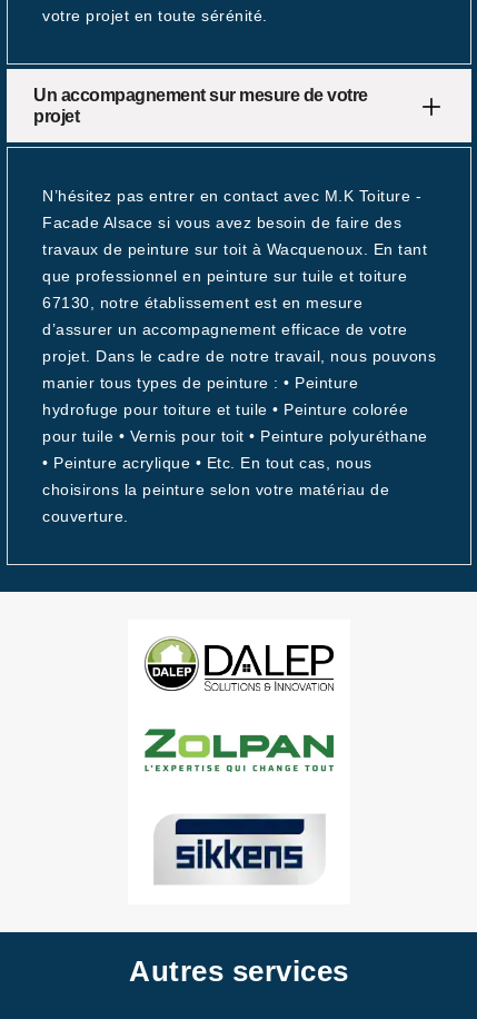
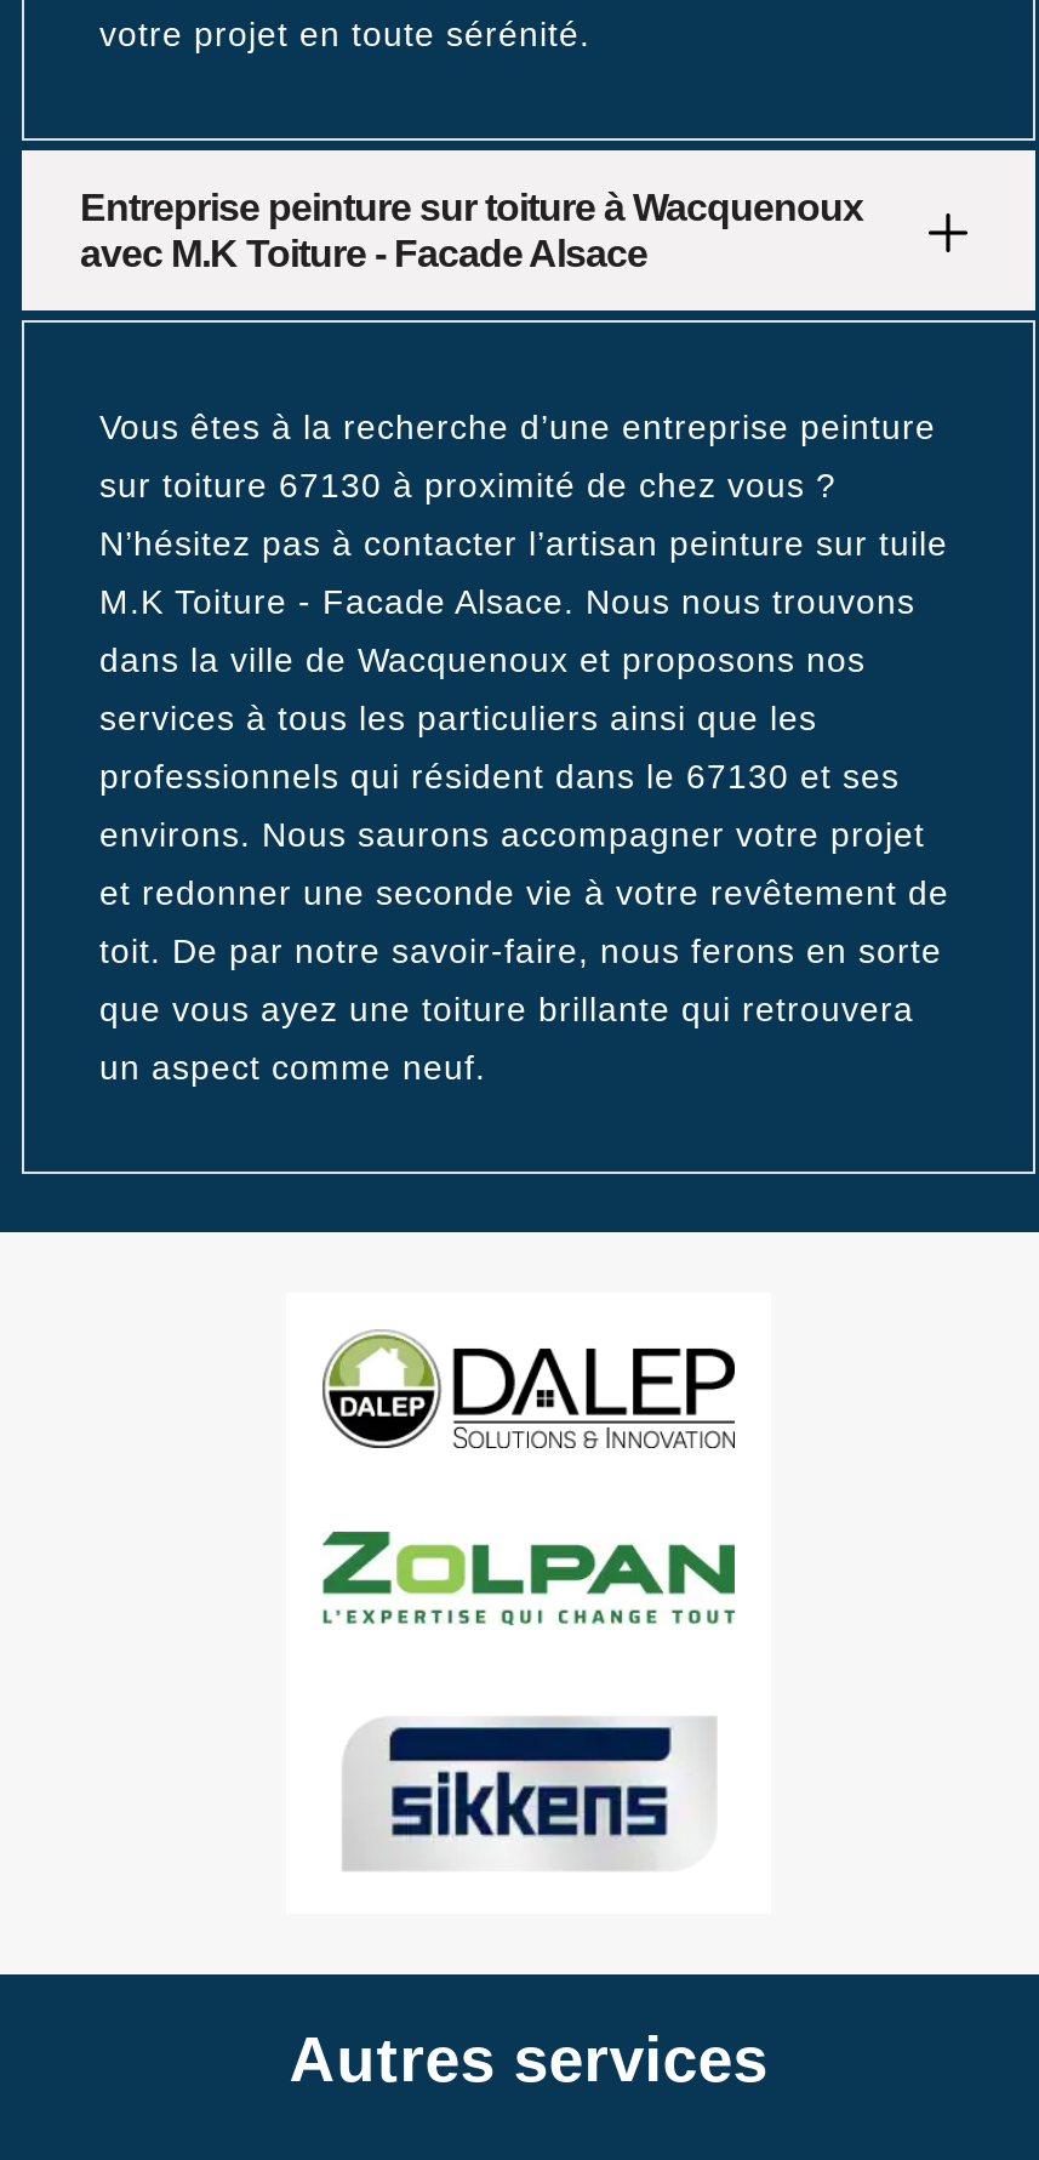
- Un accompagnement sur mesure de votre
- projet
+ Entreprise peinture sur toiture à Wacquenoux
+ avec M.K Toiture - Facade Alsace

- N’hésitez pas entrer en contact avec M.K Toiture -
- Facade Alsace si vous avez besoin de faire des
- travaux de peinture sur toit à Wacquenoux. En tant
- que professionnel en peinture sur tuile et toiture
- 67130, notre établissement est en mesure
- d’assurer un accompagnement efficace de votre
- projet. Dans le cadre de notre travail, nous pouvons
- manier tous types de peinture : • Peinture
- hydrofuge pour toiture et tuile • Peinture colorée
- pour tuile • Vernis pour toit • Peinture polyuréthane
- • Peinture acrylique • Etc. En tout cas, nous
- choisirons la peinture selon votre matériau de
- couverture.
+ Vous êtes à la recherche d’une entreprise peinture
+ sur toiture 67130 à proximité de chez vous ?
+ N’hésitez pas à contacter l’artisan peinture sur tuile
+ M.K Toiture - Facade Alsace. Nous nous trouvons
+ dans la ville de Wacquenoux et proposons nos
+ services à tous les particuliers ainsi que les
+ professionnels qui résident dans le 67130 et ses
+ environs. Nous saurons accompagner votre projet
+ et redonner une seconde vie à votre revêtement de
+ toit. De par notre savoir-faire, nous ferons en sorte
+ que vous ayez une toiture brillante qui retrouvera
+ un aspect comme neuf.
